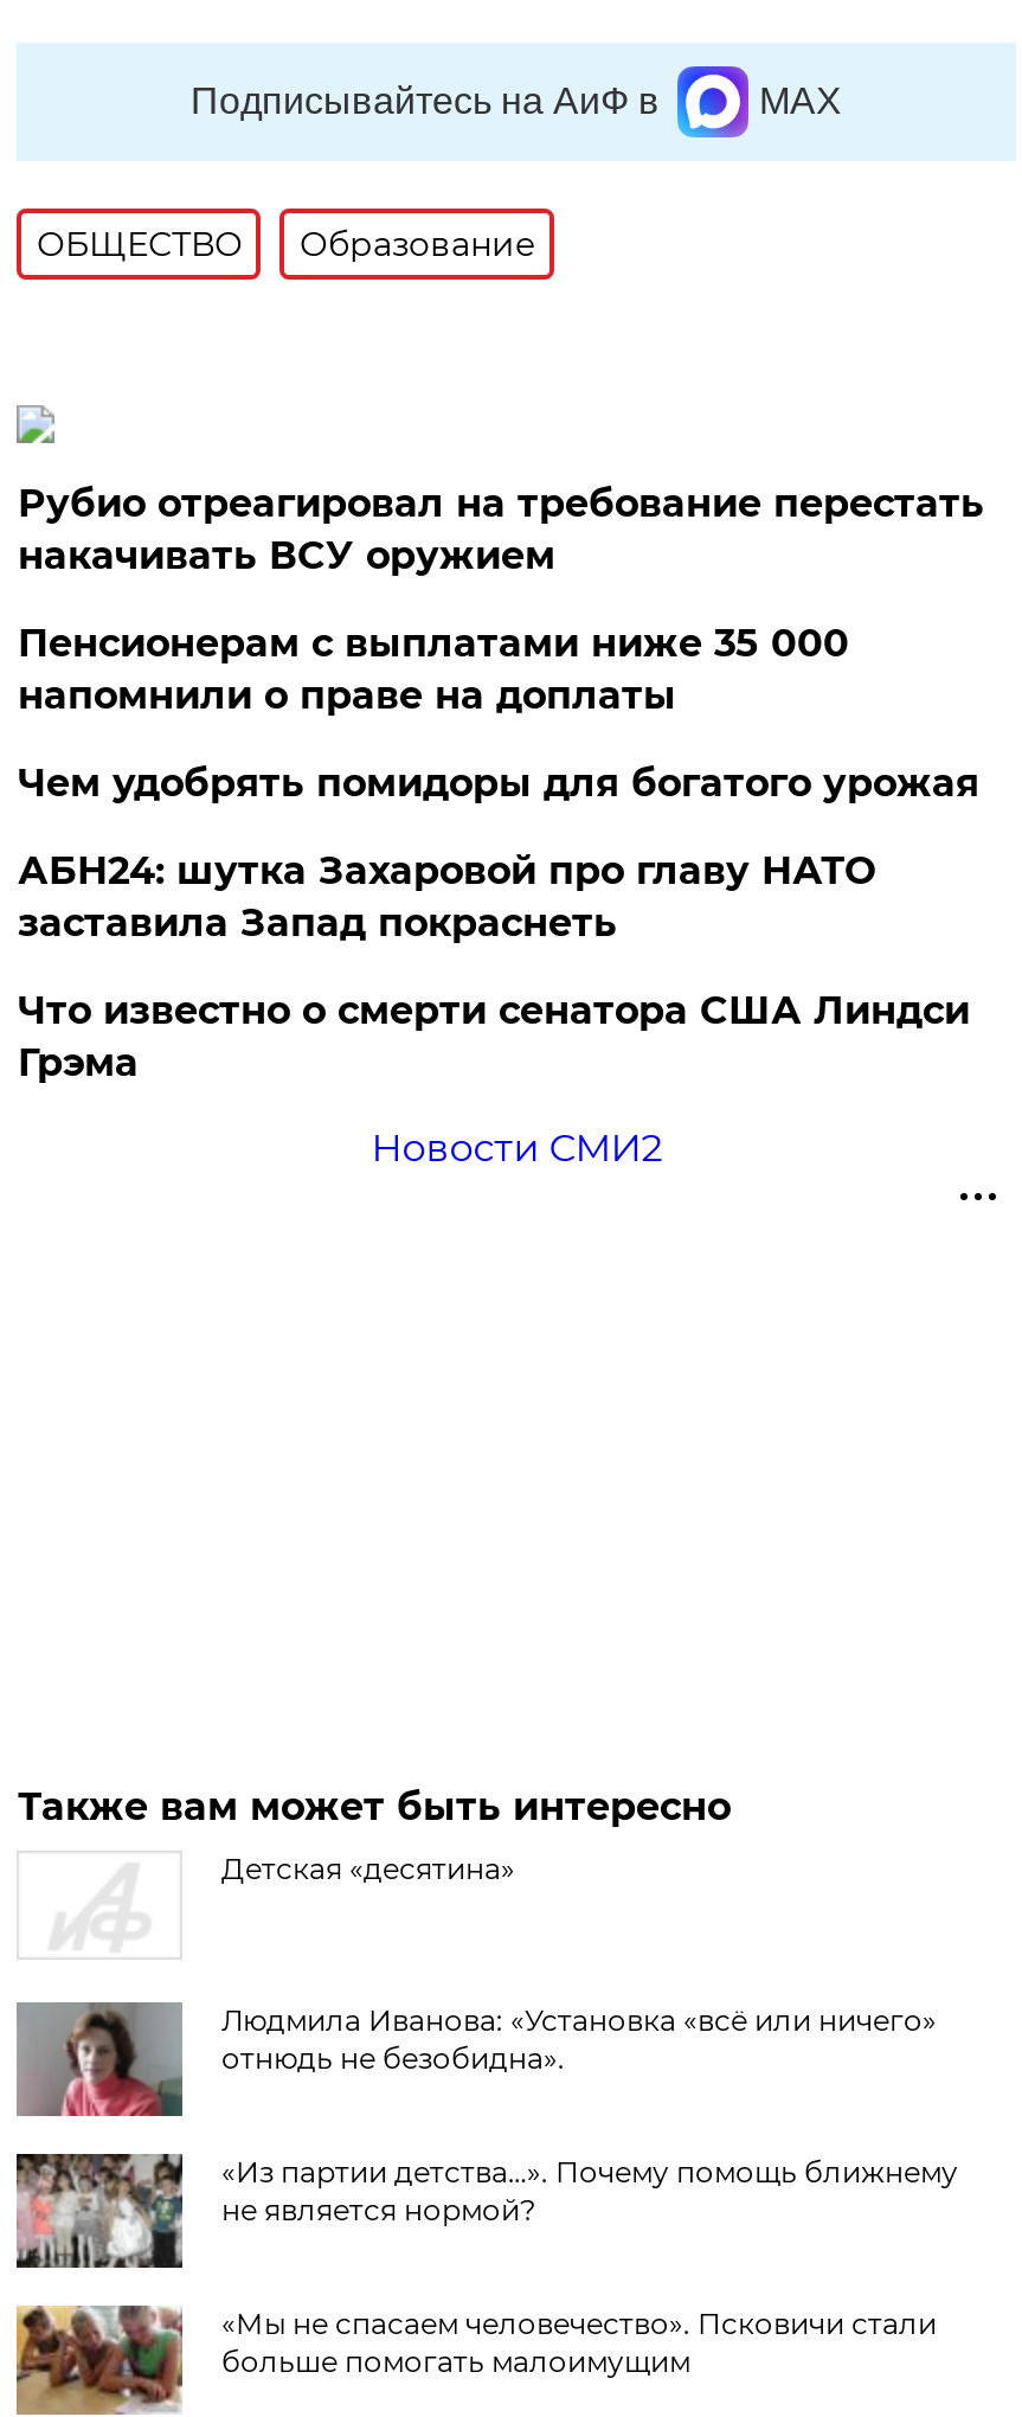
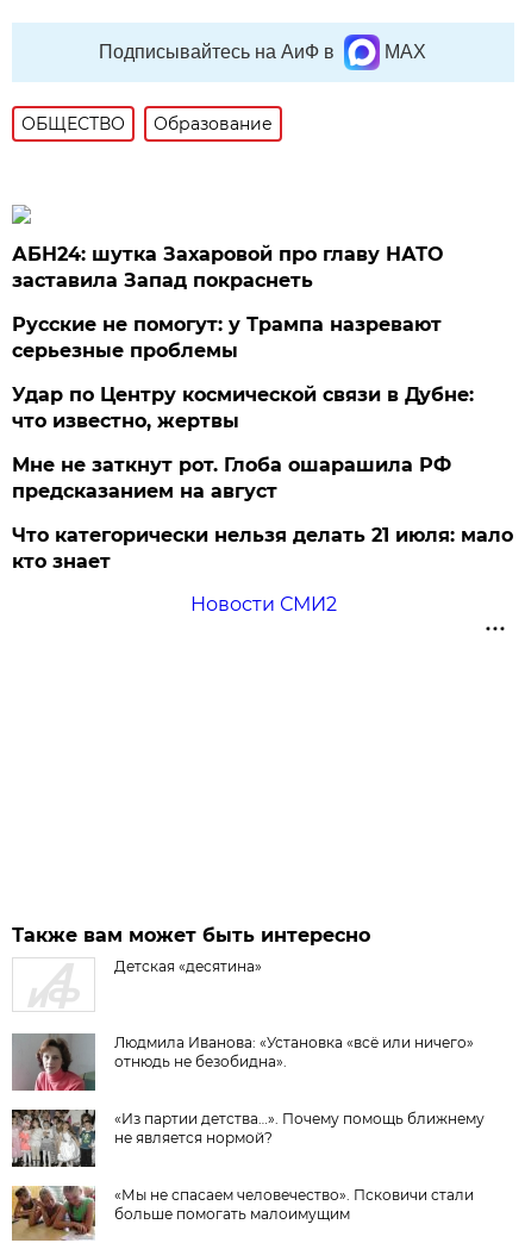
- Рубио отреагировал на требование перестать
- накачивать ВСУ оружием
- Пенсионерам с выплатами ниже 35 000
- напомнили о праве на доплаты
- Чем удобрять помидоры для богатого урожая

moved up: АБН24: шутка Захаровой про главу НАТО | заставила Запад покраснеть

- Что известно о смерти сенатора США Линдси
- Грэма
+ Русские не помогут: у Трампа назревают
+ серьезные проблемы
+ Удар по Центру космической связи в Дубне:
+ что известно, жертвы
+ Мне не заткнут рот. Глоба ошарашила РФ
+ предсказанием на август
+ Что категорически нельзя делать 21 июля: мало
+ кто знает
